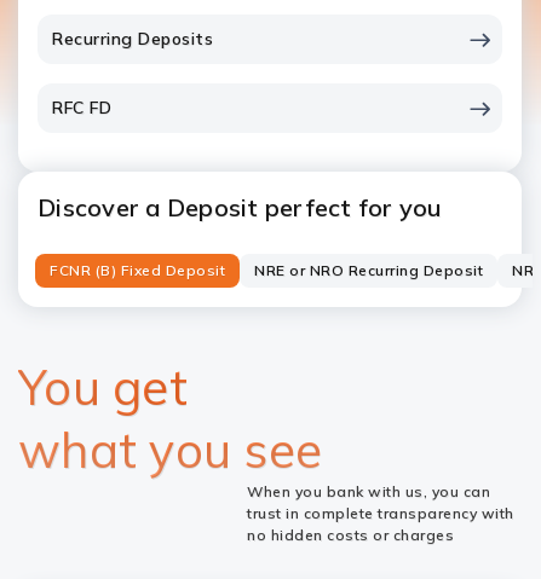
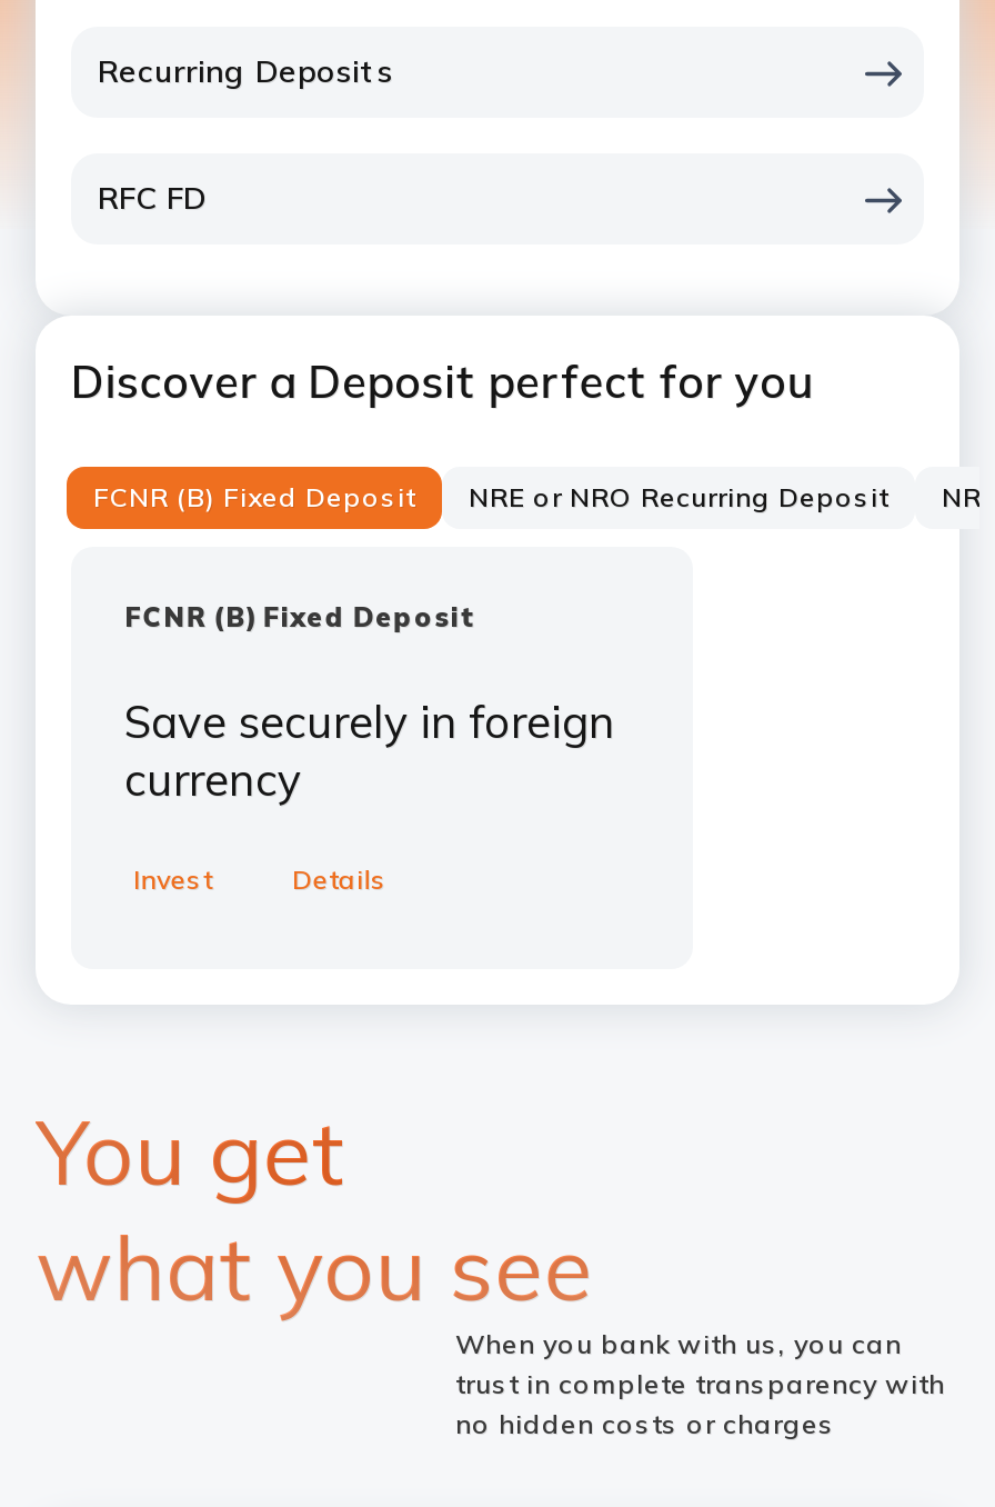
+ FCNR (B) Fixed Deposit
+ Save securely in foreign
+ currency
+ Invest
+ Details
